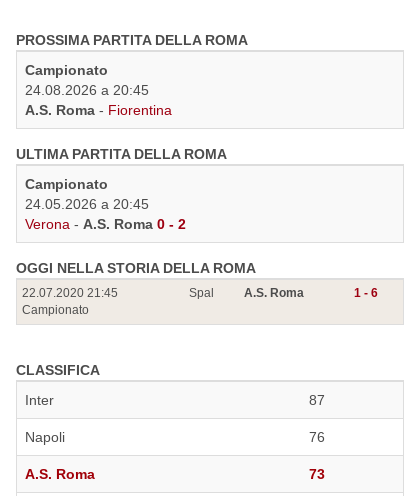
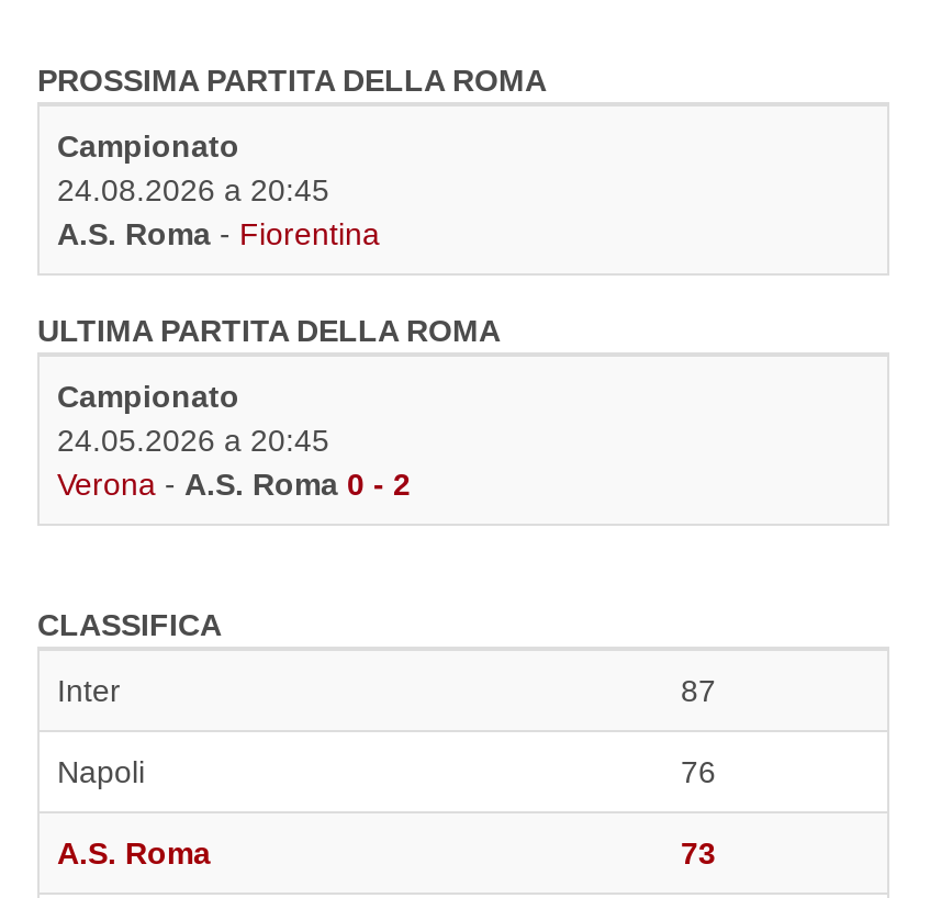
- OGGI NELLA STORIA DELLA ROMA
- 22.07.2020 21:45
- Campionato

- Spal
- A.S. Roma
- 1 - 6
